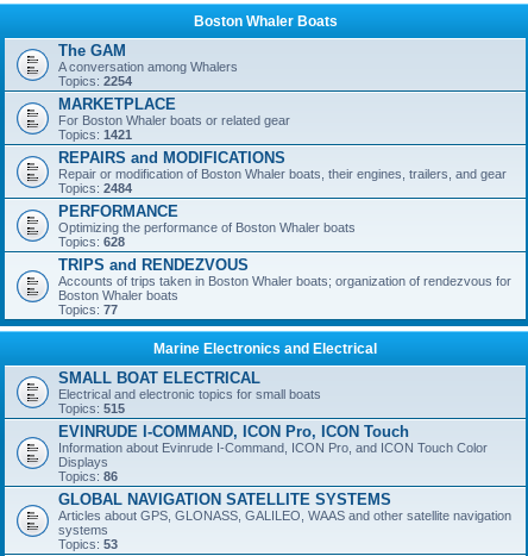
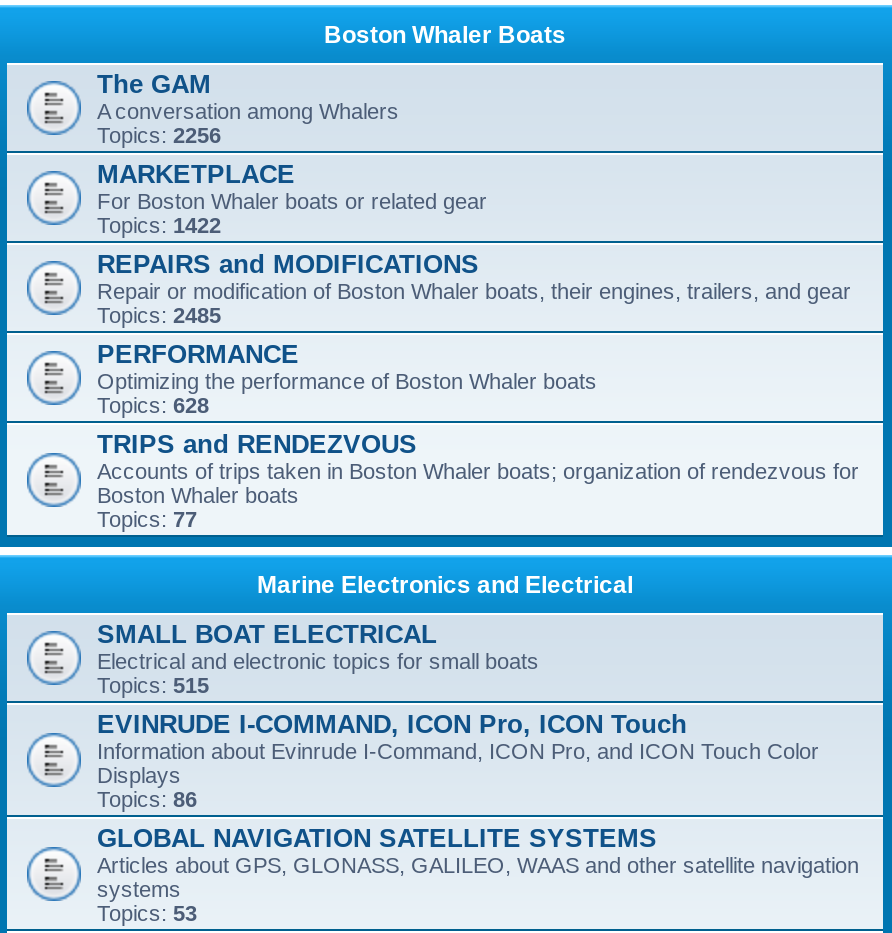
- Topics: 2254
+ Topics: 2256

- Topics: 1421
+ Topics: 1422

- Topics: 2484
+ Topics: 2485
